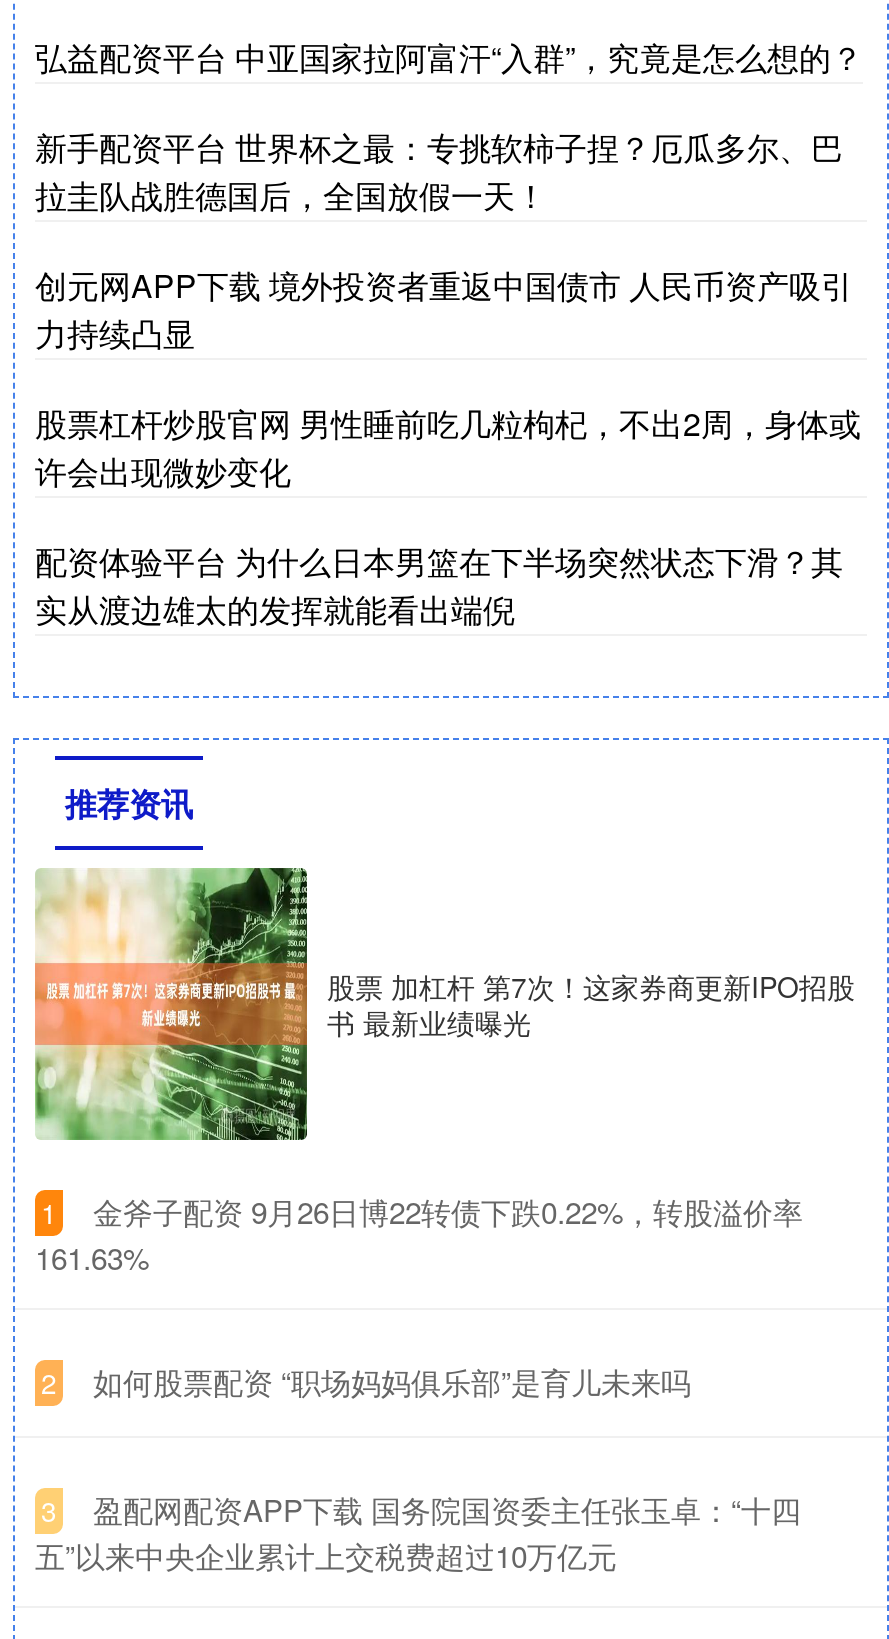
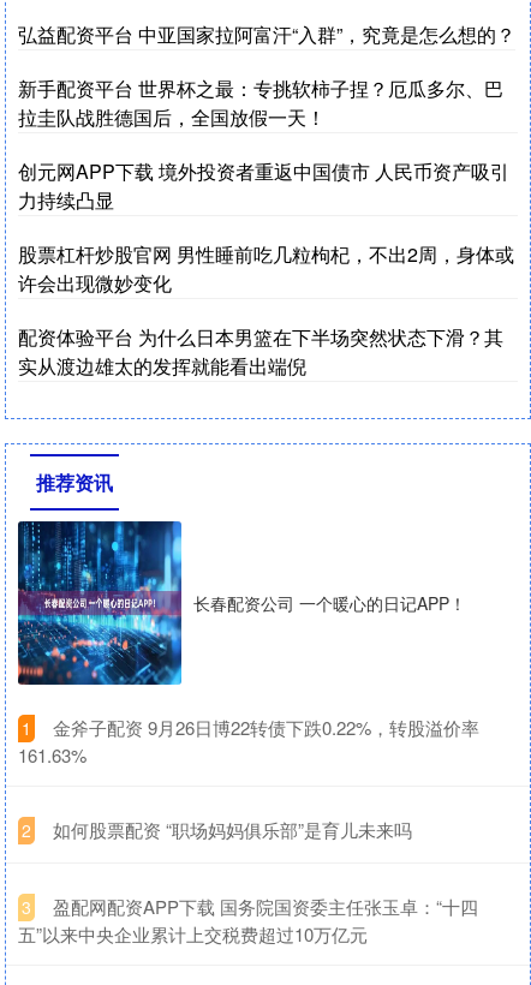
- [image]
- 股票 加杠杆 第7次！这家券商更新IPO招股
- 书 最新业绩曝光
+ [image]
+ 长春配资公司 一个暖心的日记APP！
